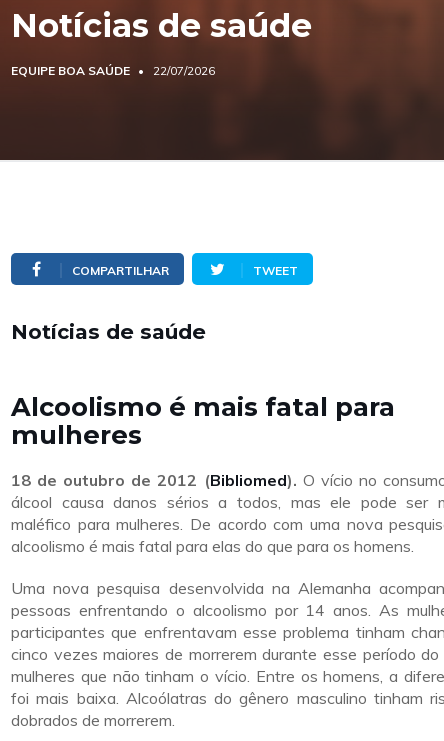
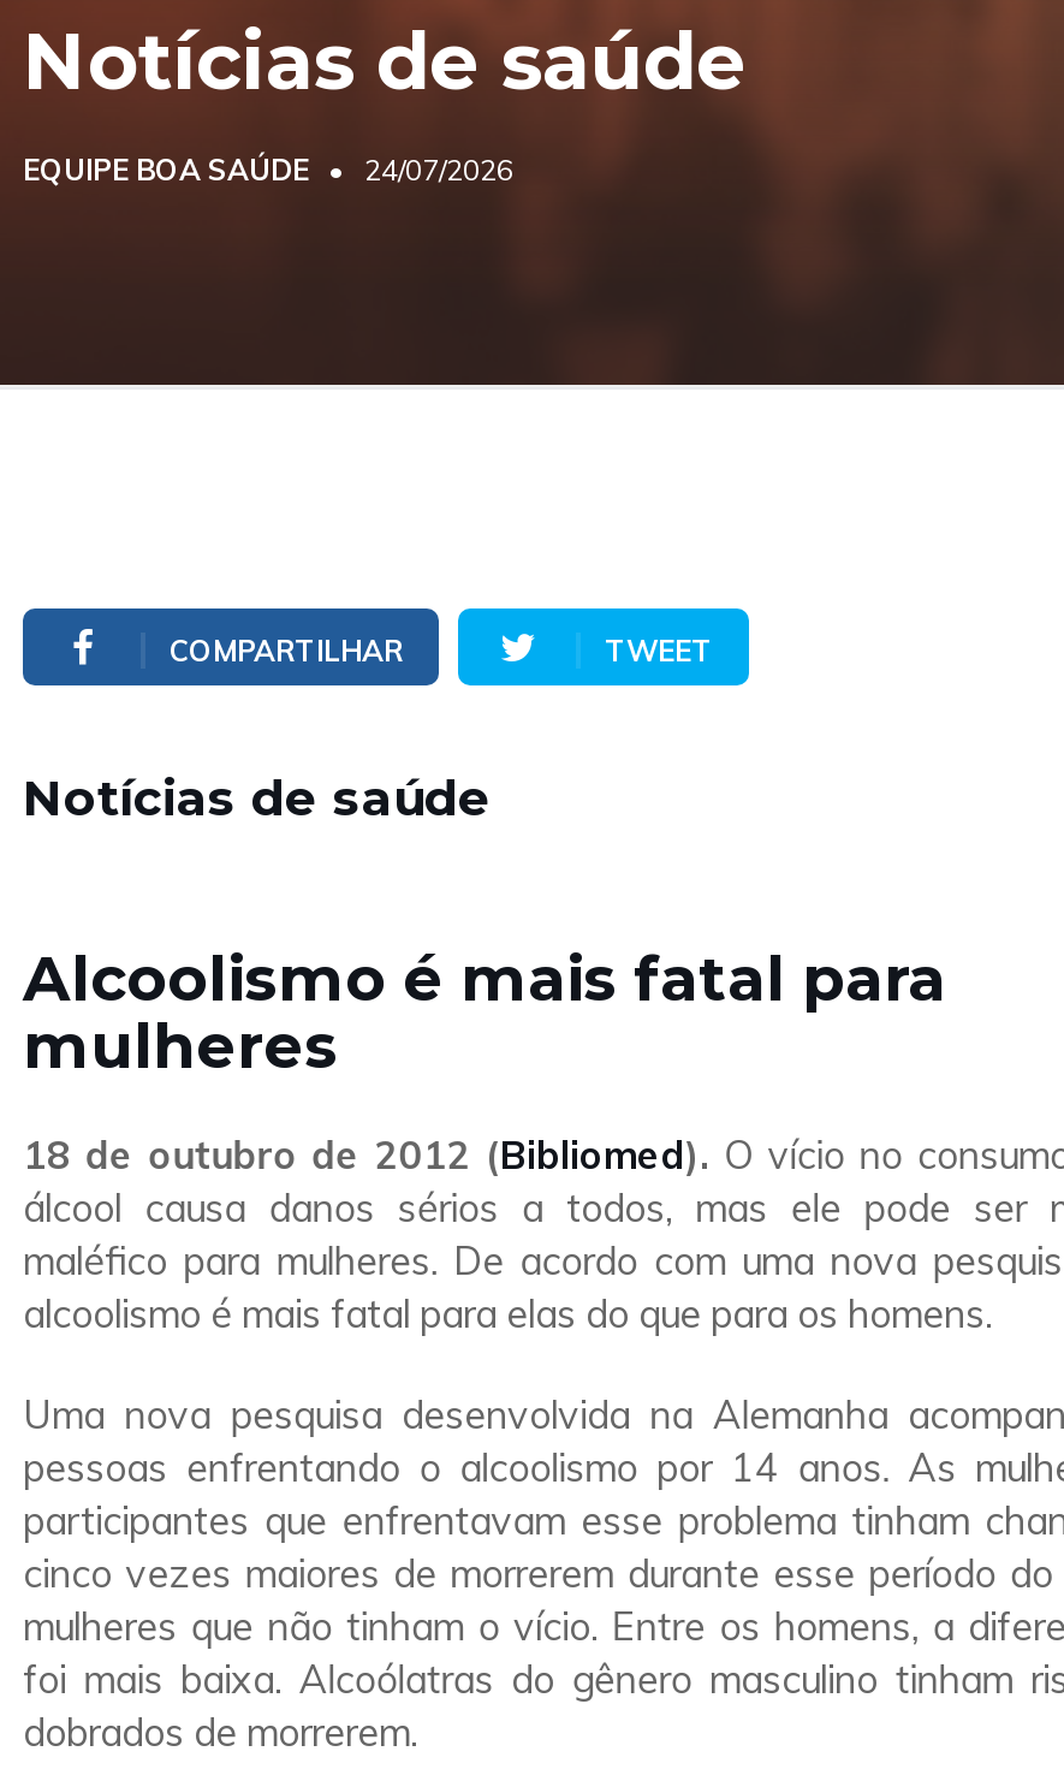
- EQUIPE BOA SAÚDE 22/07/2026
+ EQUIPE BOA SAÚDE 24/07/2026
